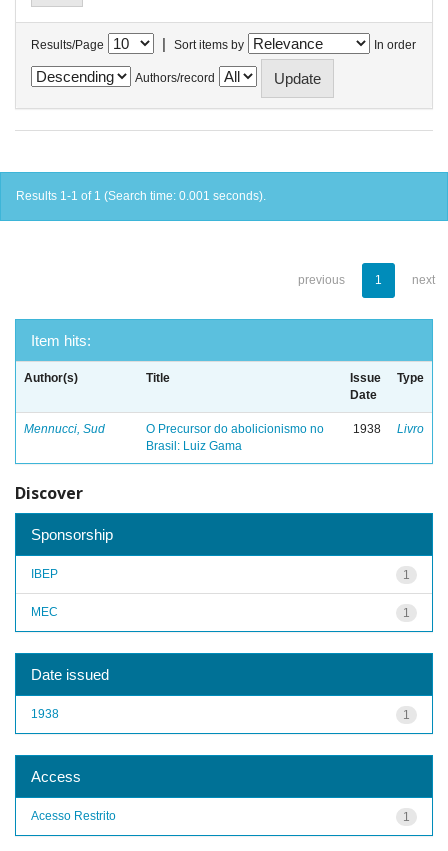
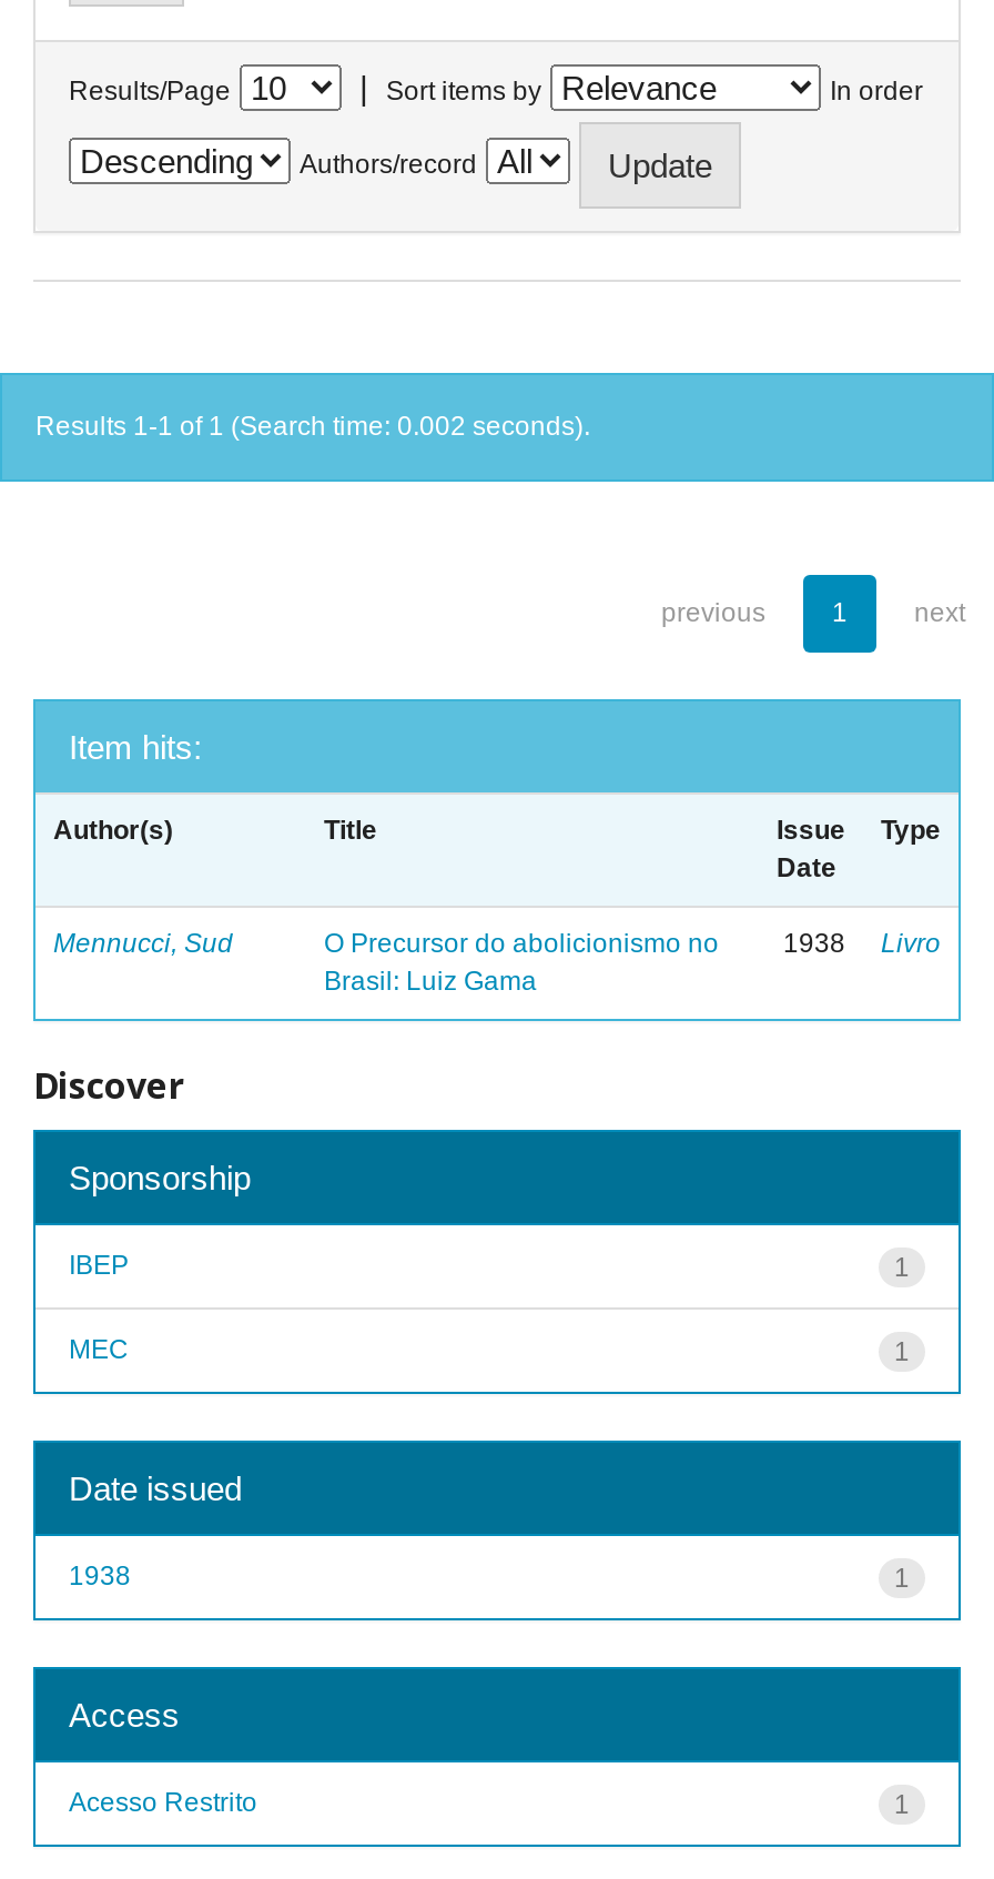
- Results 1-1 of 1 (Search time: 0.001 seconds).
+ Results 1-1 of 1 (Search time: 0.002 seconds).
